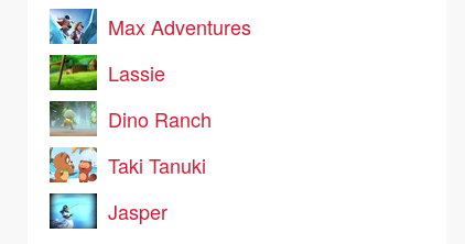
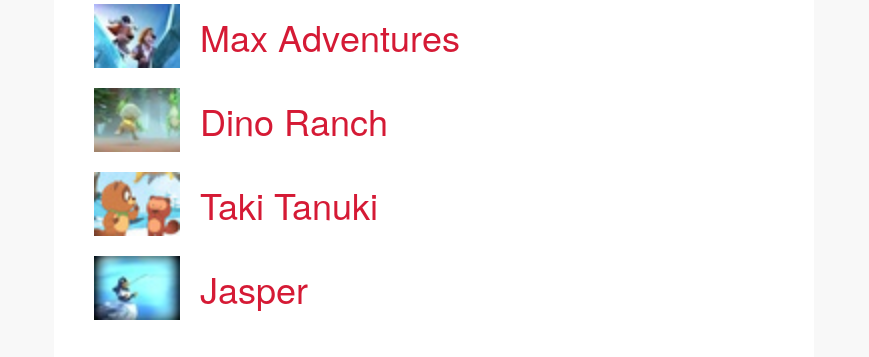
- [image]
- Lassie
